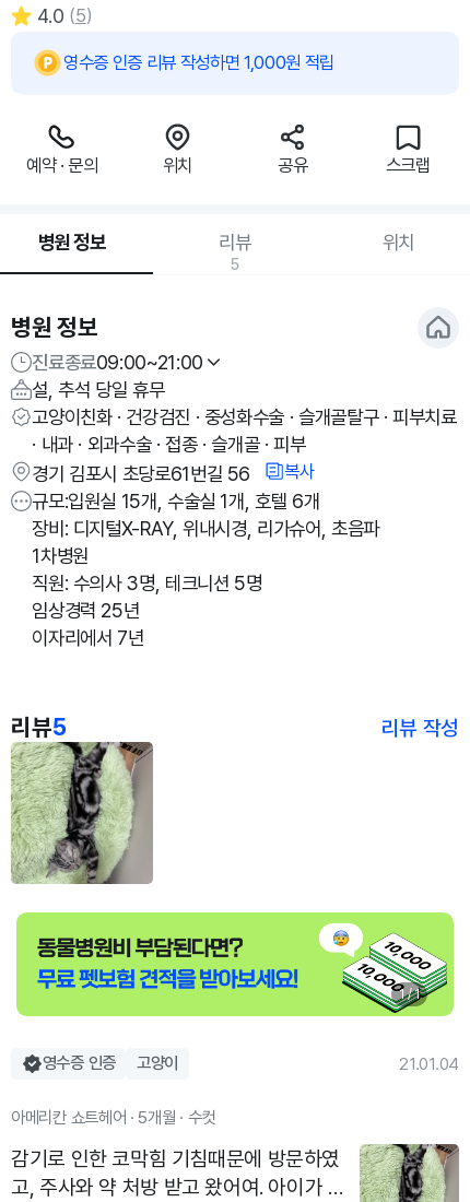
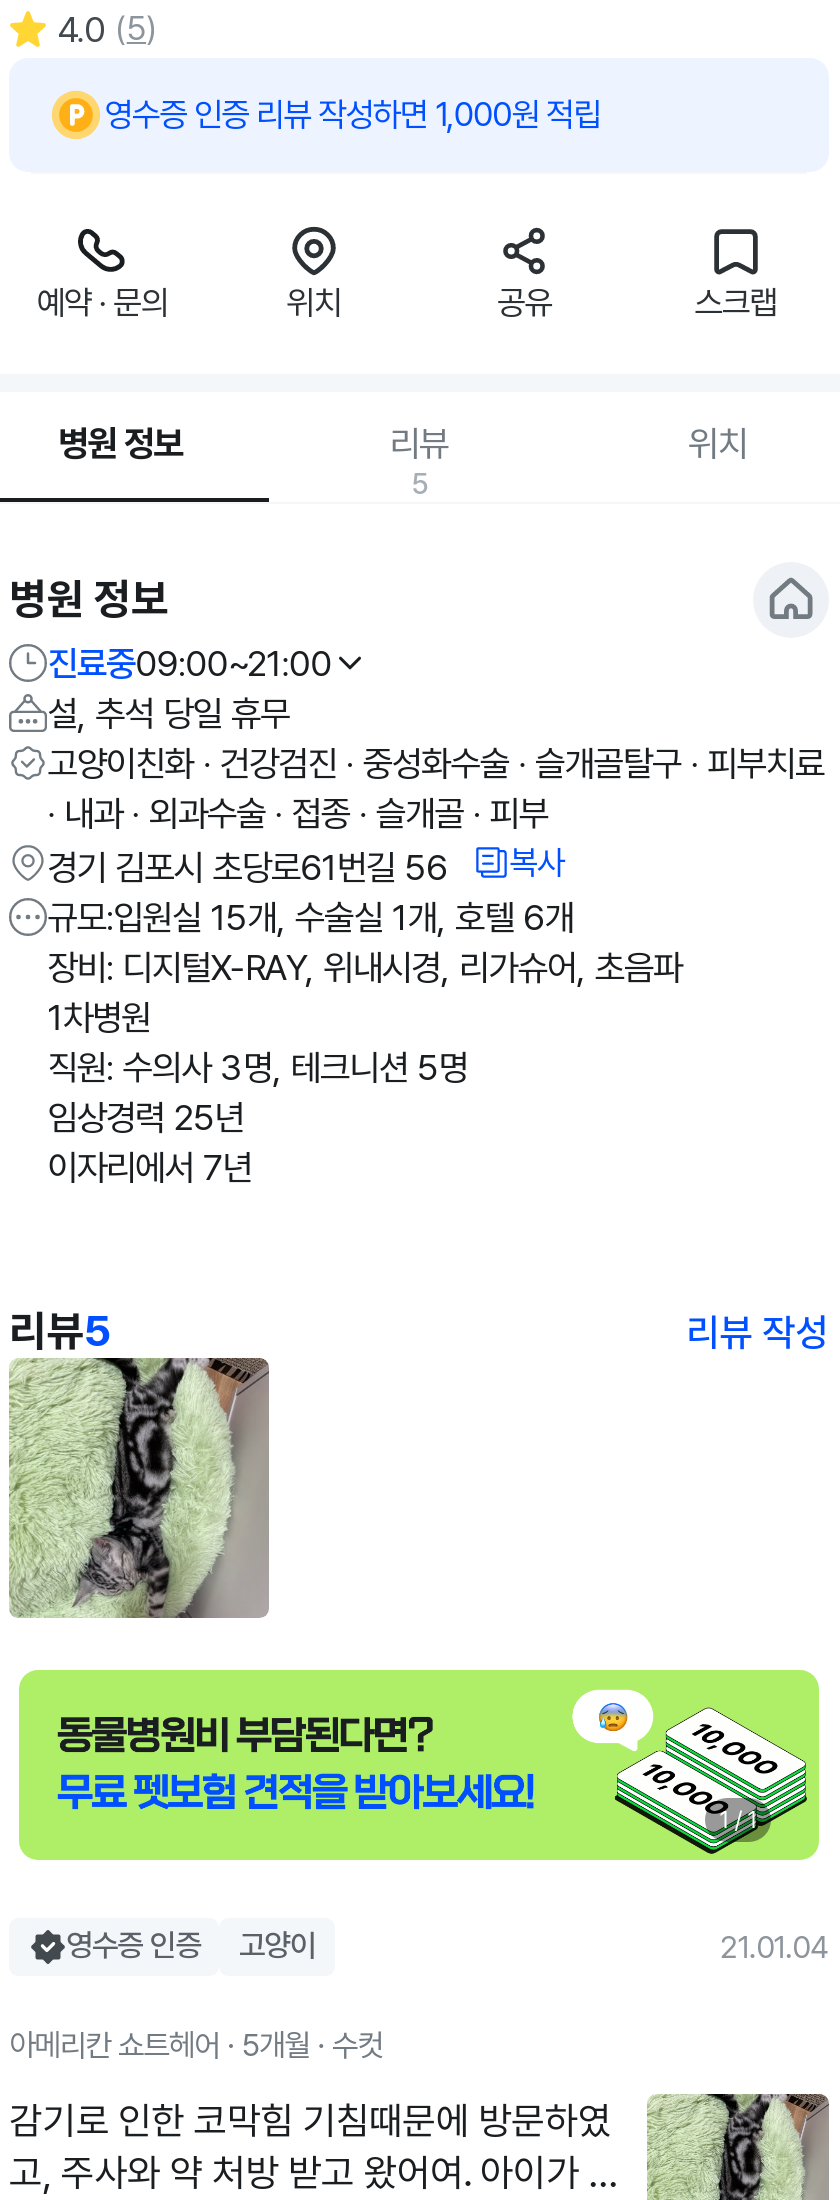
- 진료종료09:00~21:00
+ 진료중09:00~21:00
